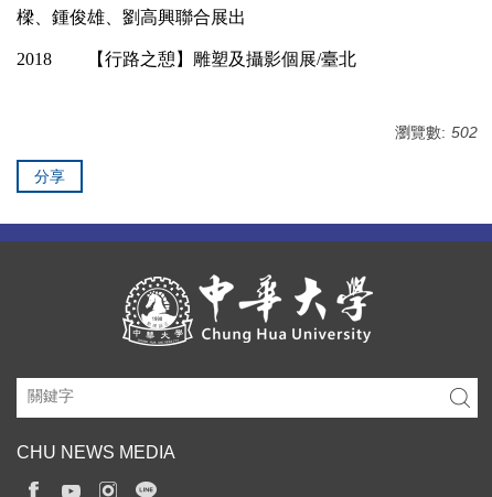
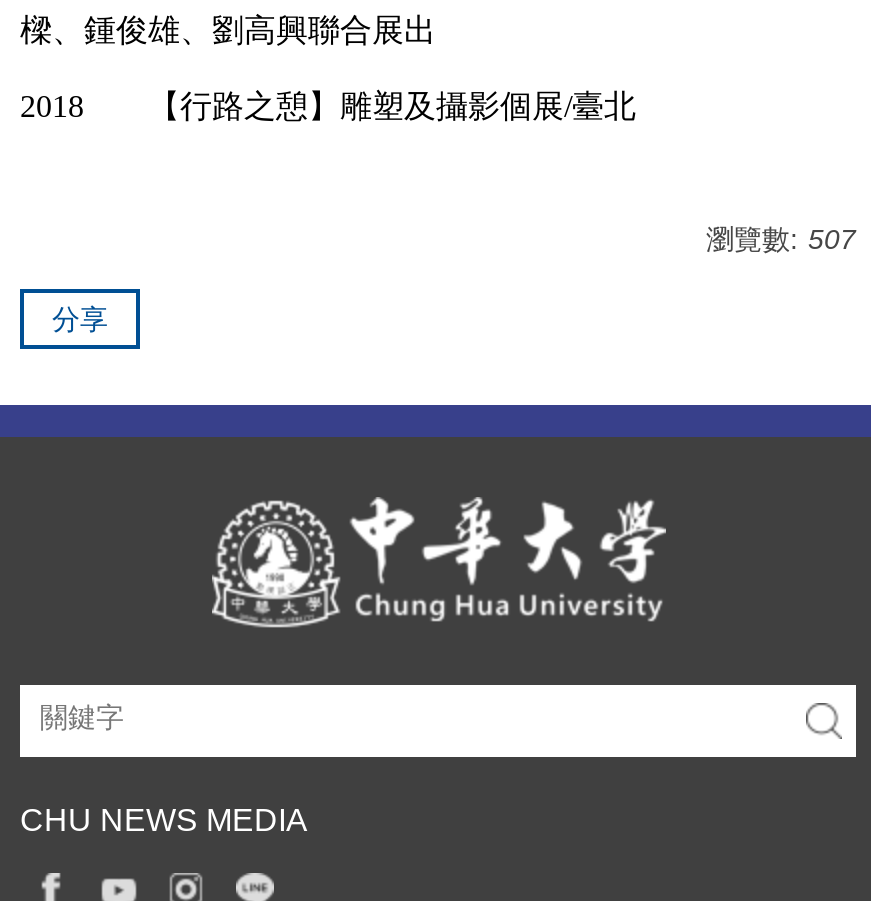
- 瀏覽數: 502
+ 瀏覽數: 507
